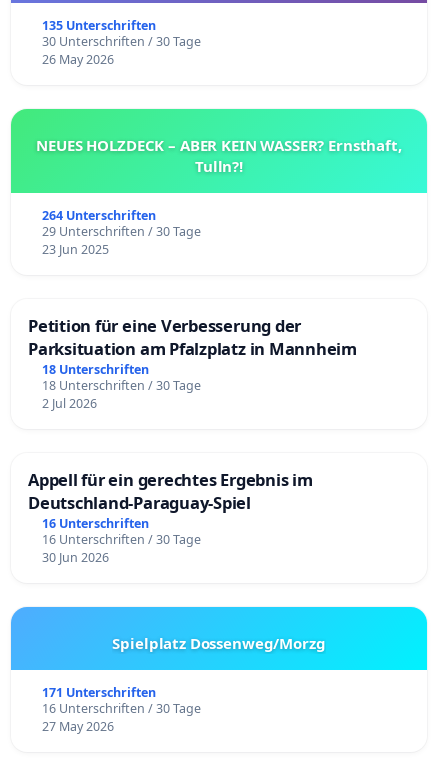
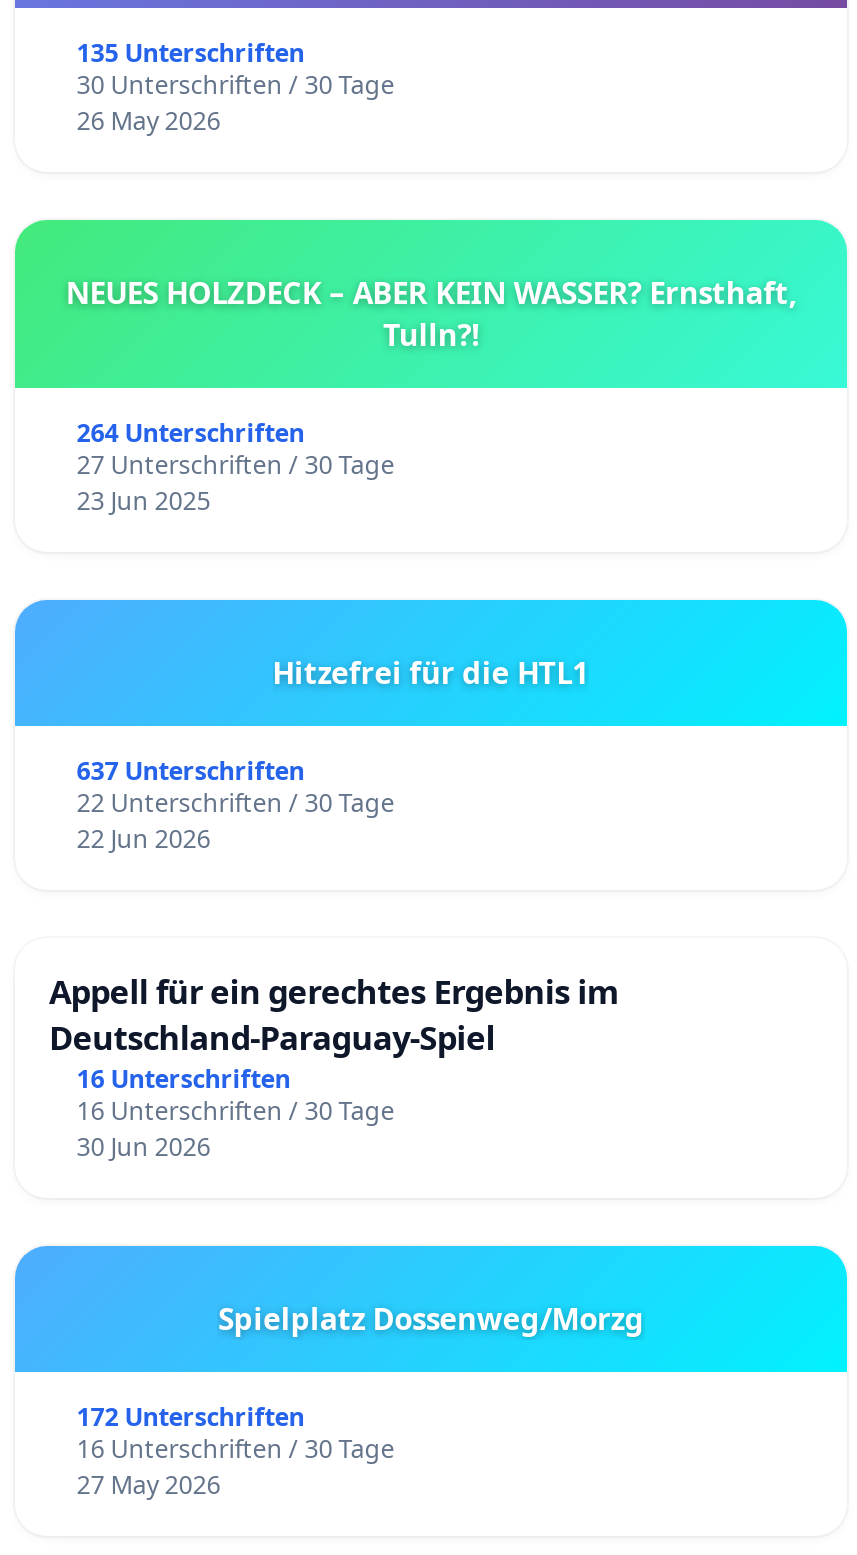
- 29 Unterschriften / 30 Tage
+ 27 Unterschriften / 30 Tage

- Petition für eine Verbesserung der
- Parksituation am Pfalzplatz in Mannheim
- 18 Unterschriften
- 18 Unterschriften / 30 Tage
- 2 Jul 2026
+ Hitzefrei für die HTL1
+ 637 Unterschriften
+ 22 Unterschriften / 30 Tage
+ 22 Jun 2026

- 171 Unterschriften
+ 172 Unterschriften
